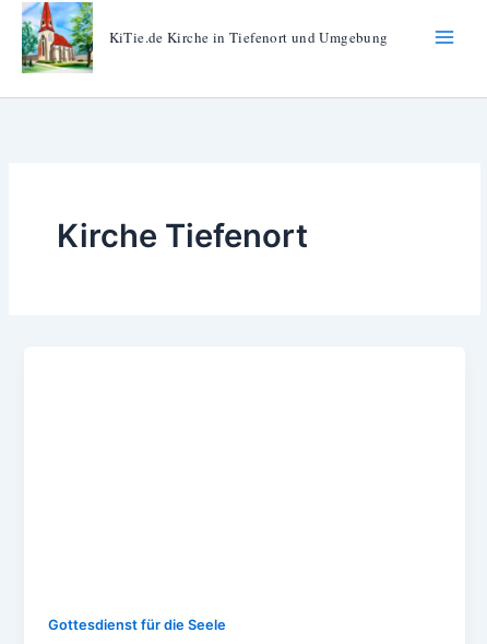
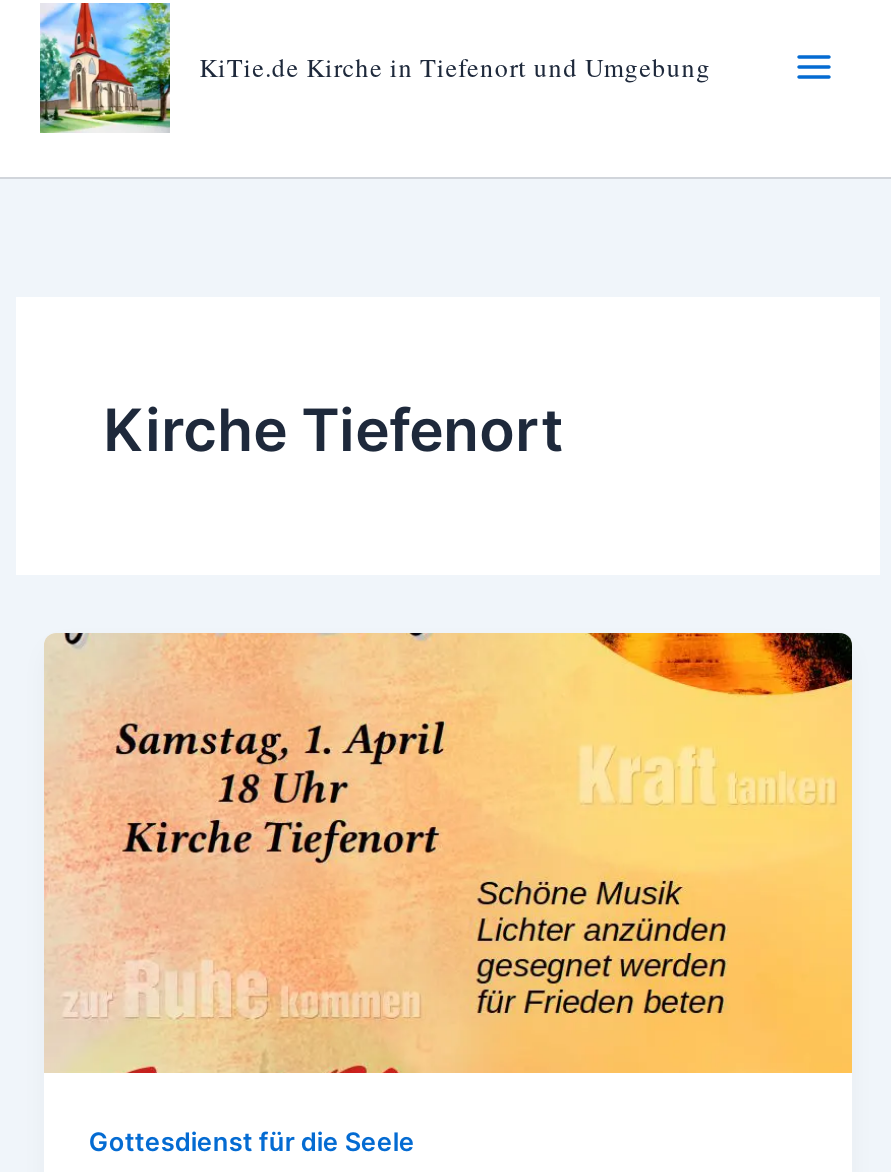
+ [image]
